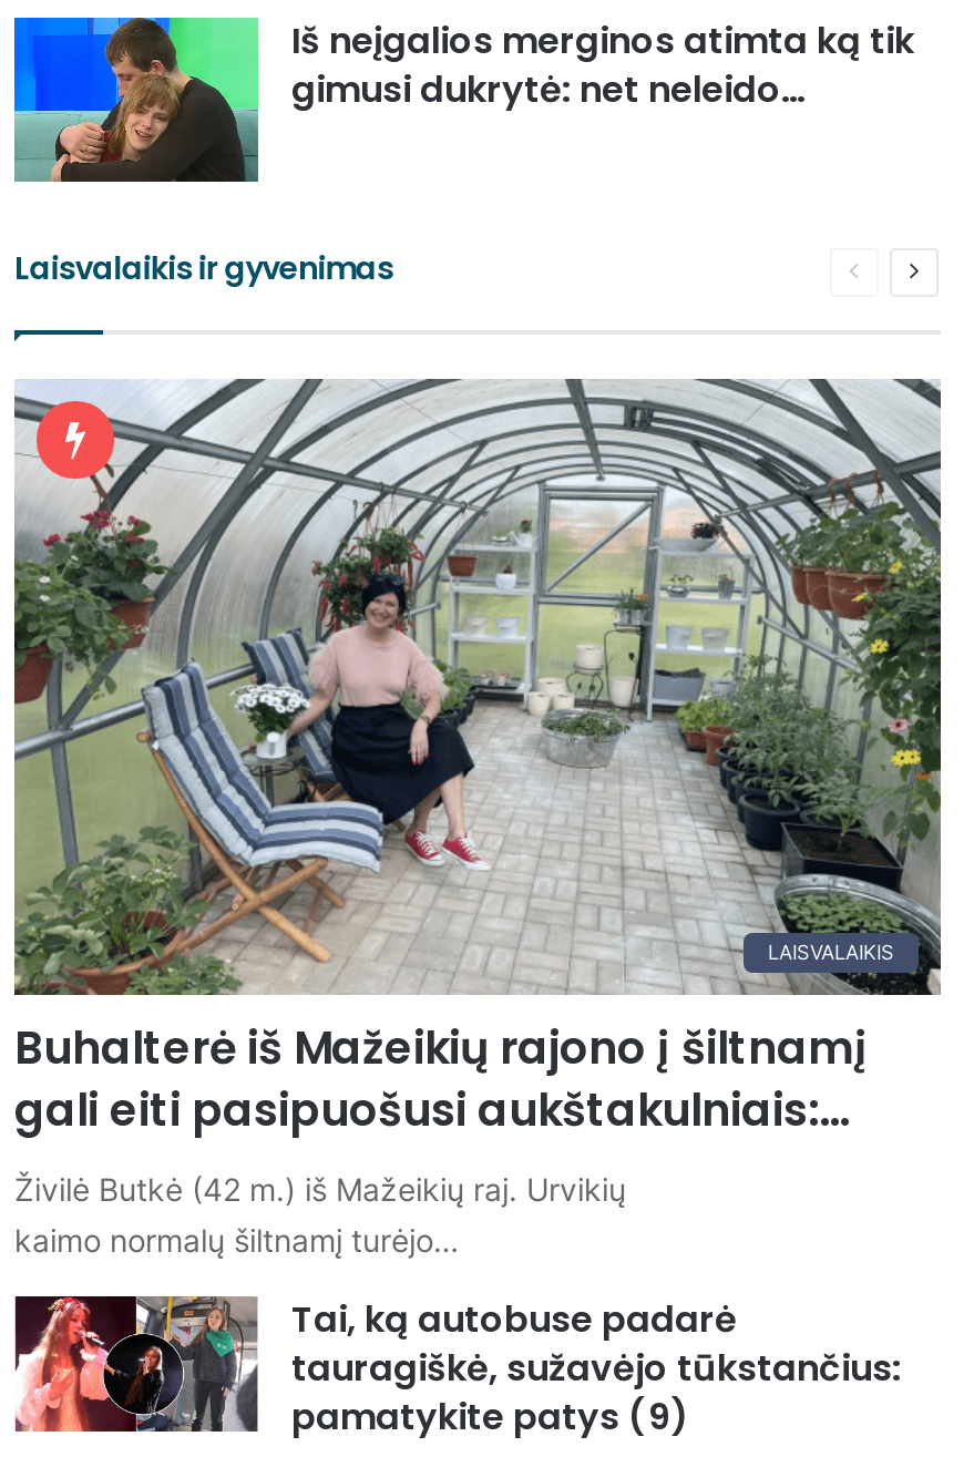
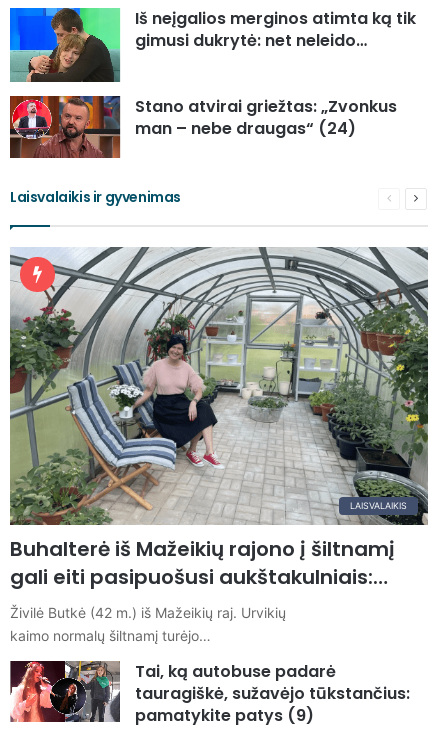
+ [image]
+ Stano atvirai griežtas: „Zvonkus
+ man – nebe draugas“ (24)
